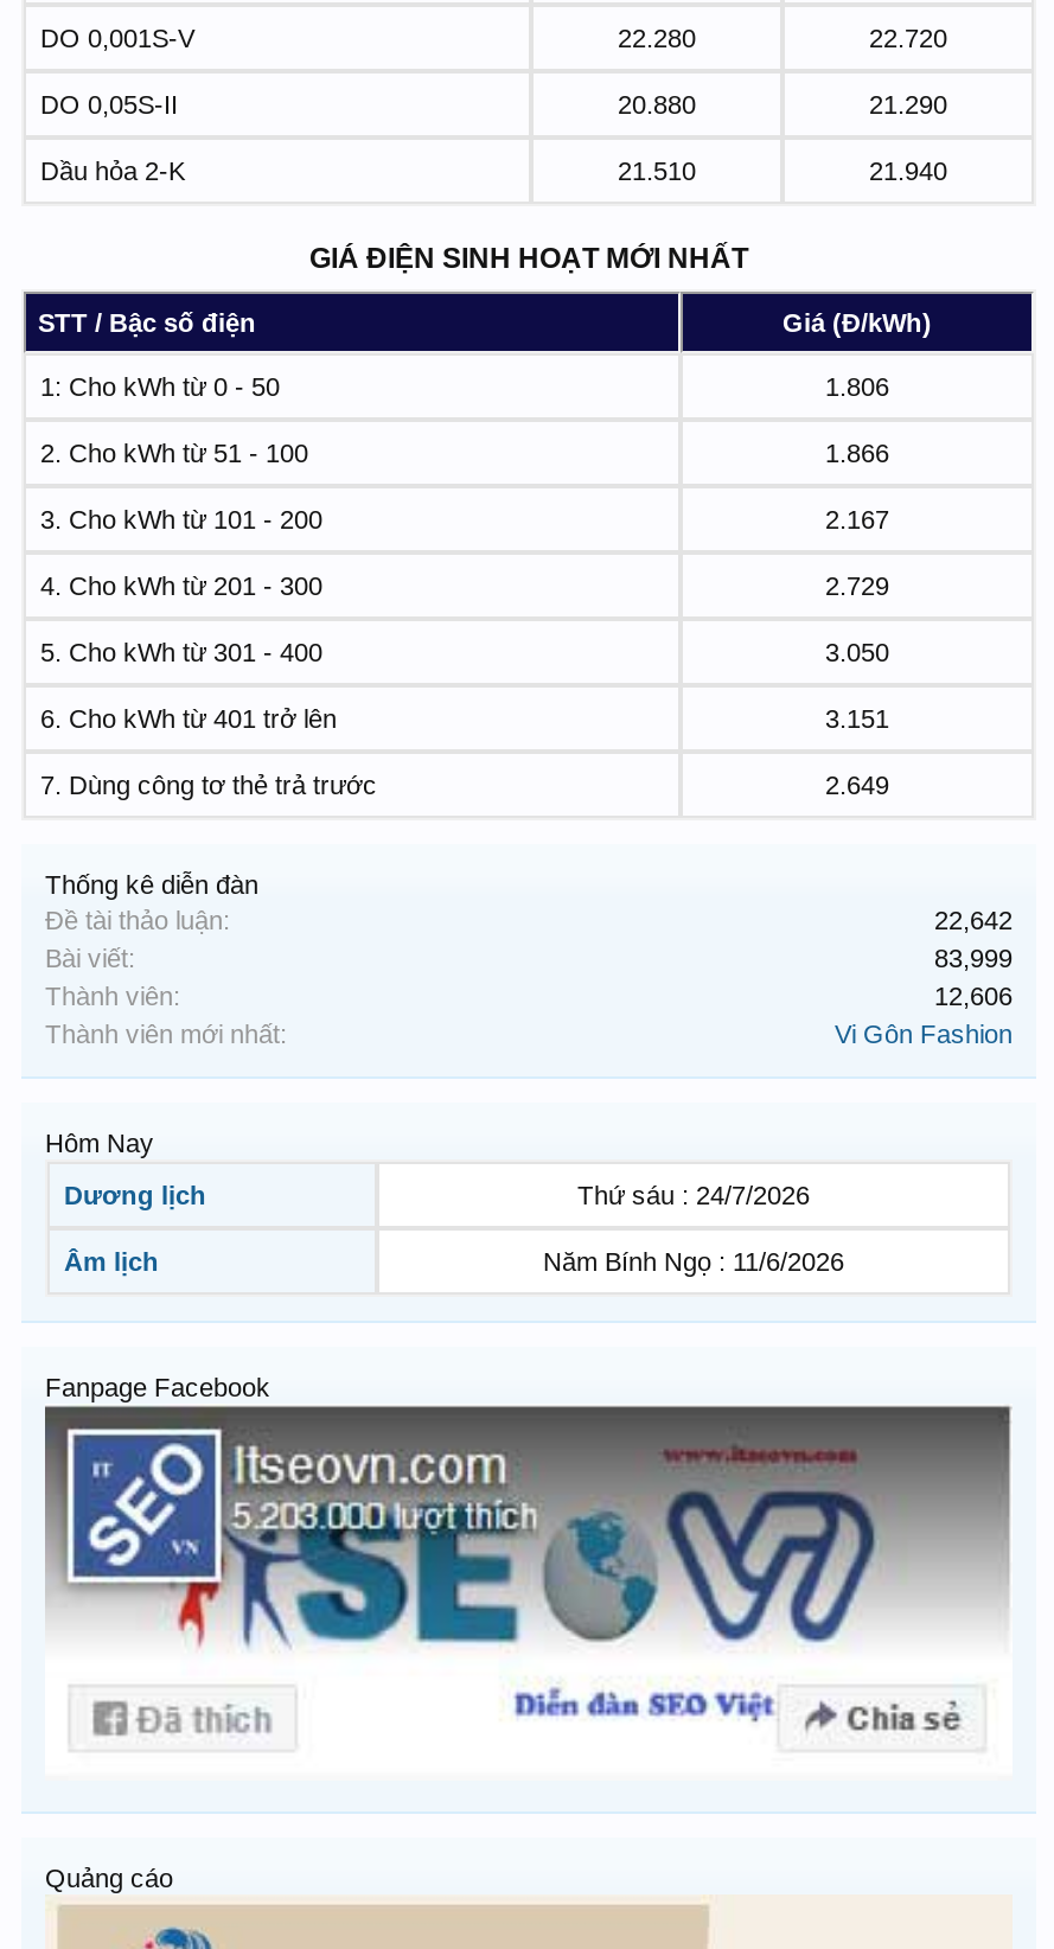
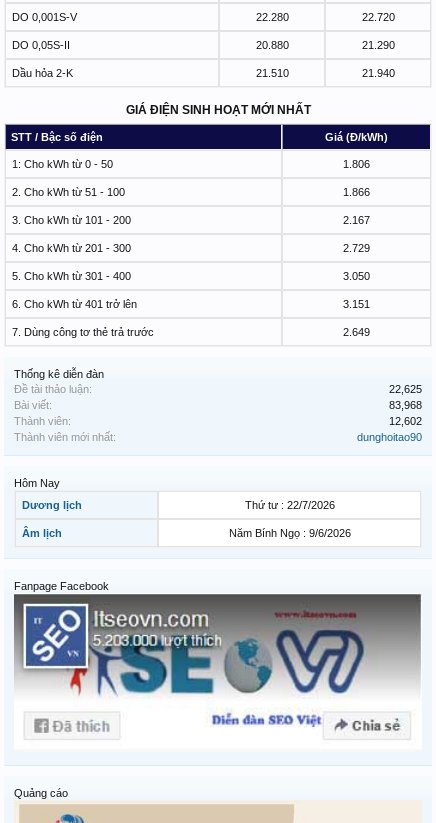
- 22,642
+ 22,625

- 83,999
+ 83,968

- 12,606
+ 12,602

- Vi Gôn Fashion
+ dunghoitao90

- Thứ sáu : 24/7/2026
+ Thứ tư : 22/7/2026

- Năm Bính Ngọ : 11/6/2026
+ Năm Bính Ngọ : 9/6/2026
